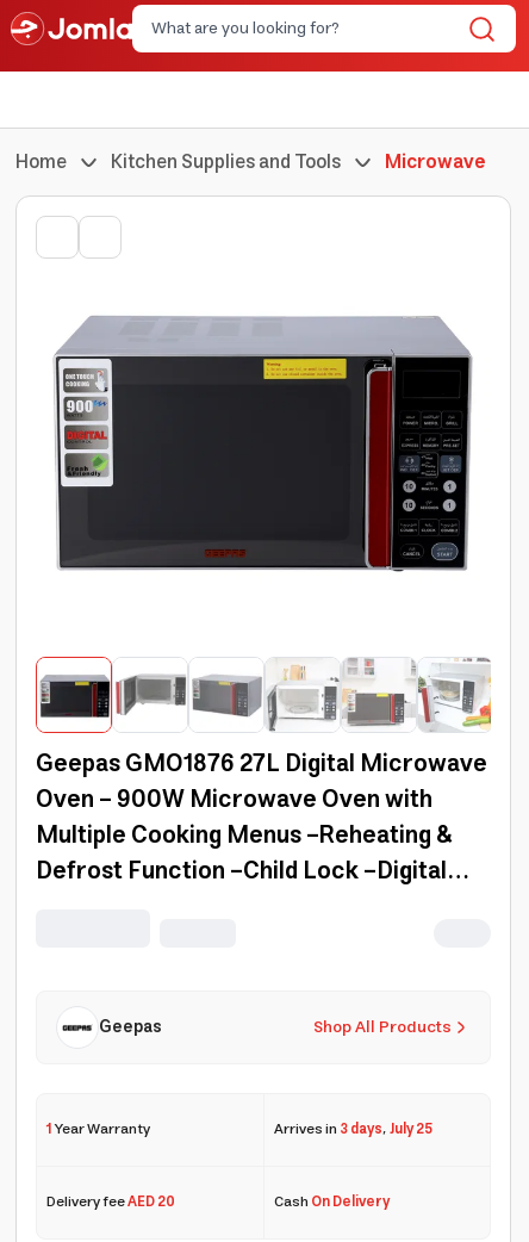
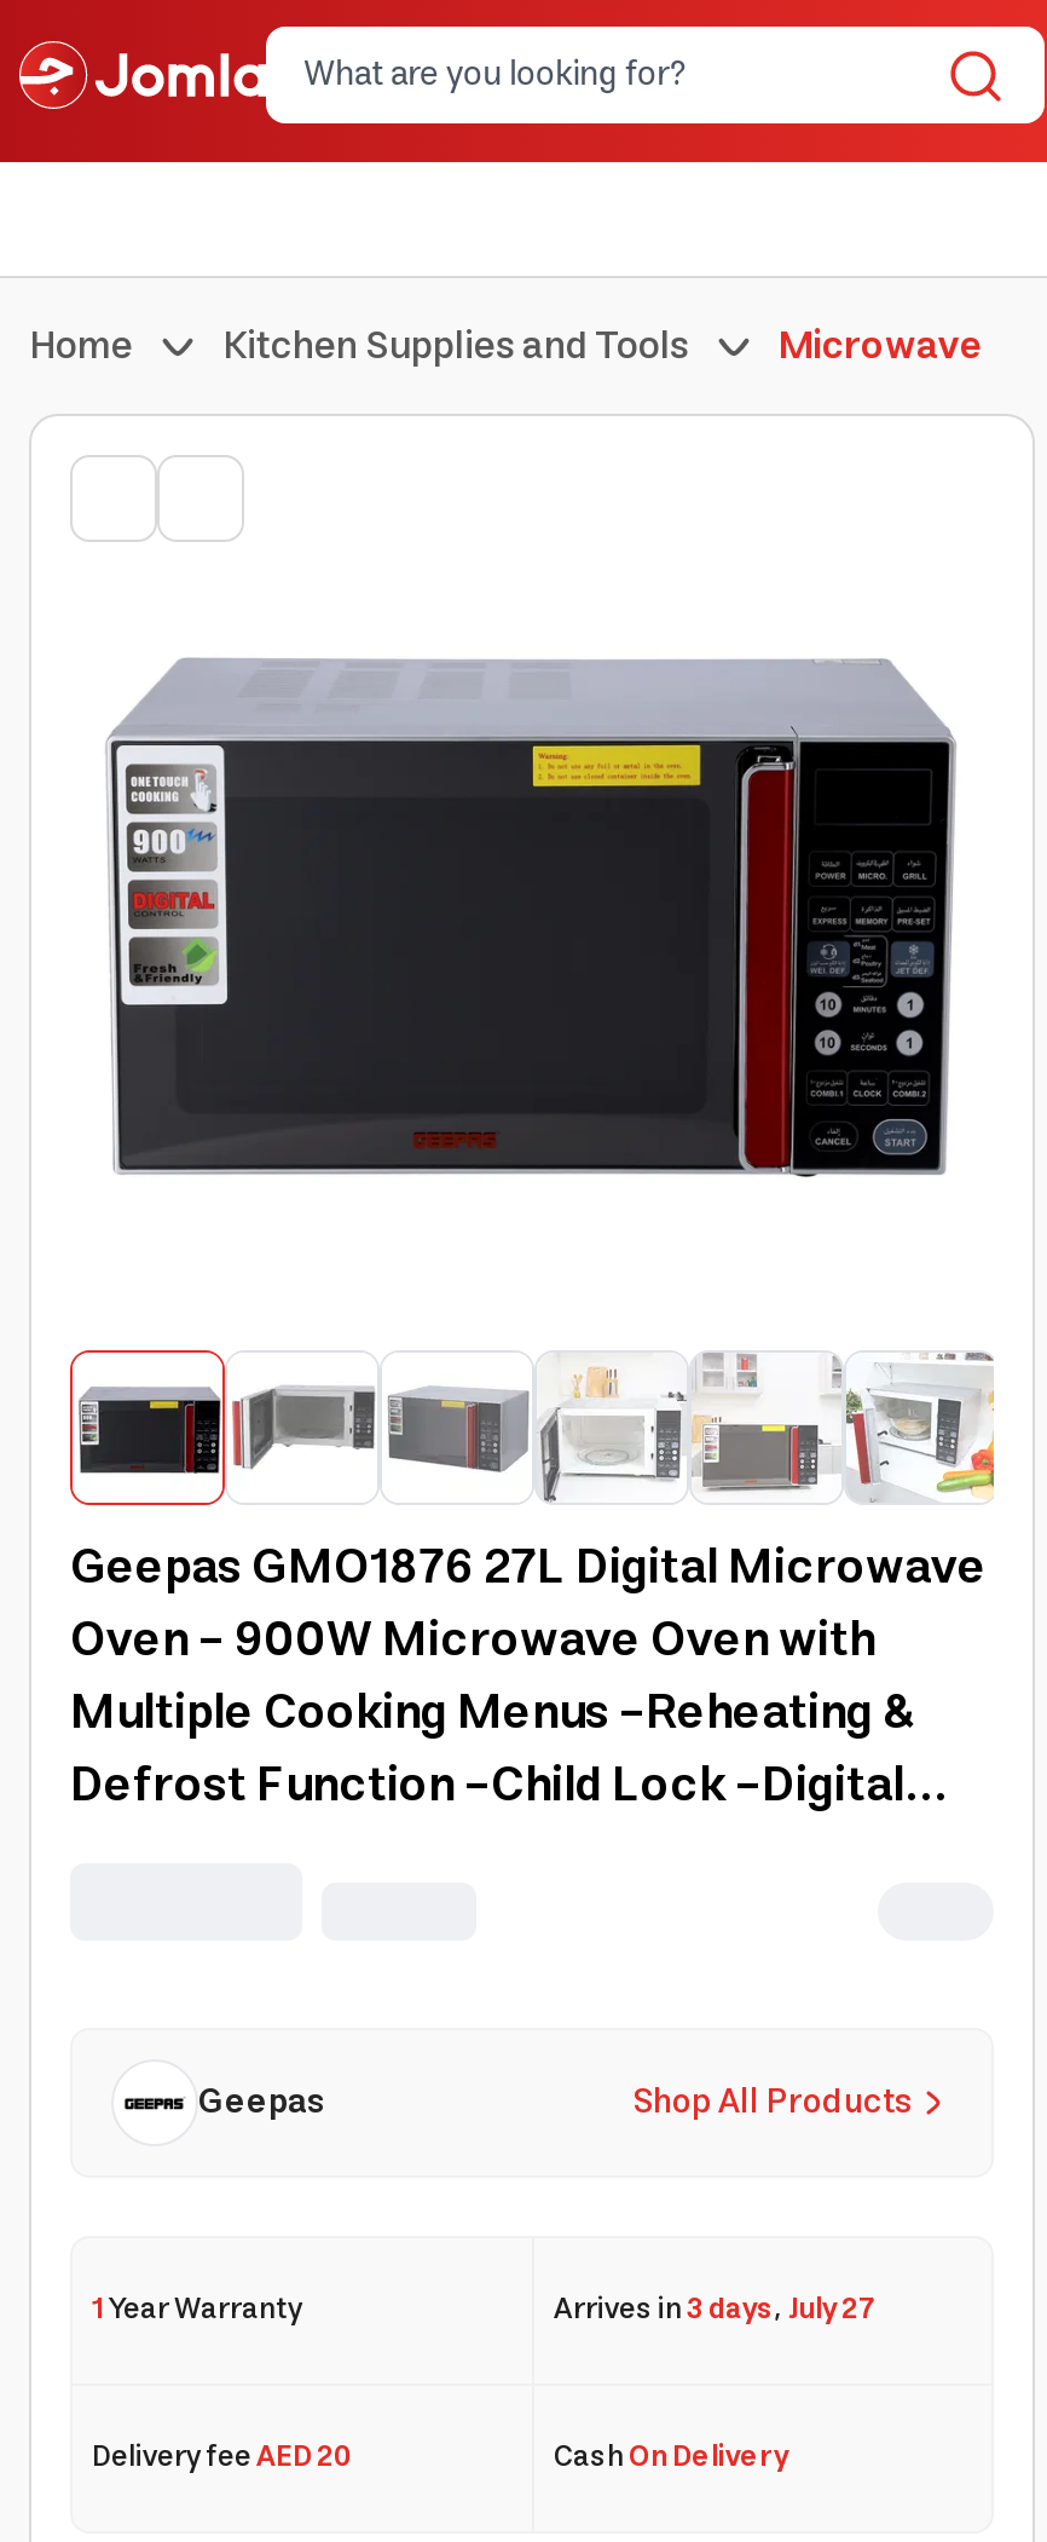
- Arrives in3 days, July 25
+ Arrives in3 days, July 27
